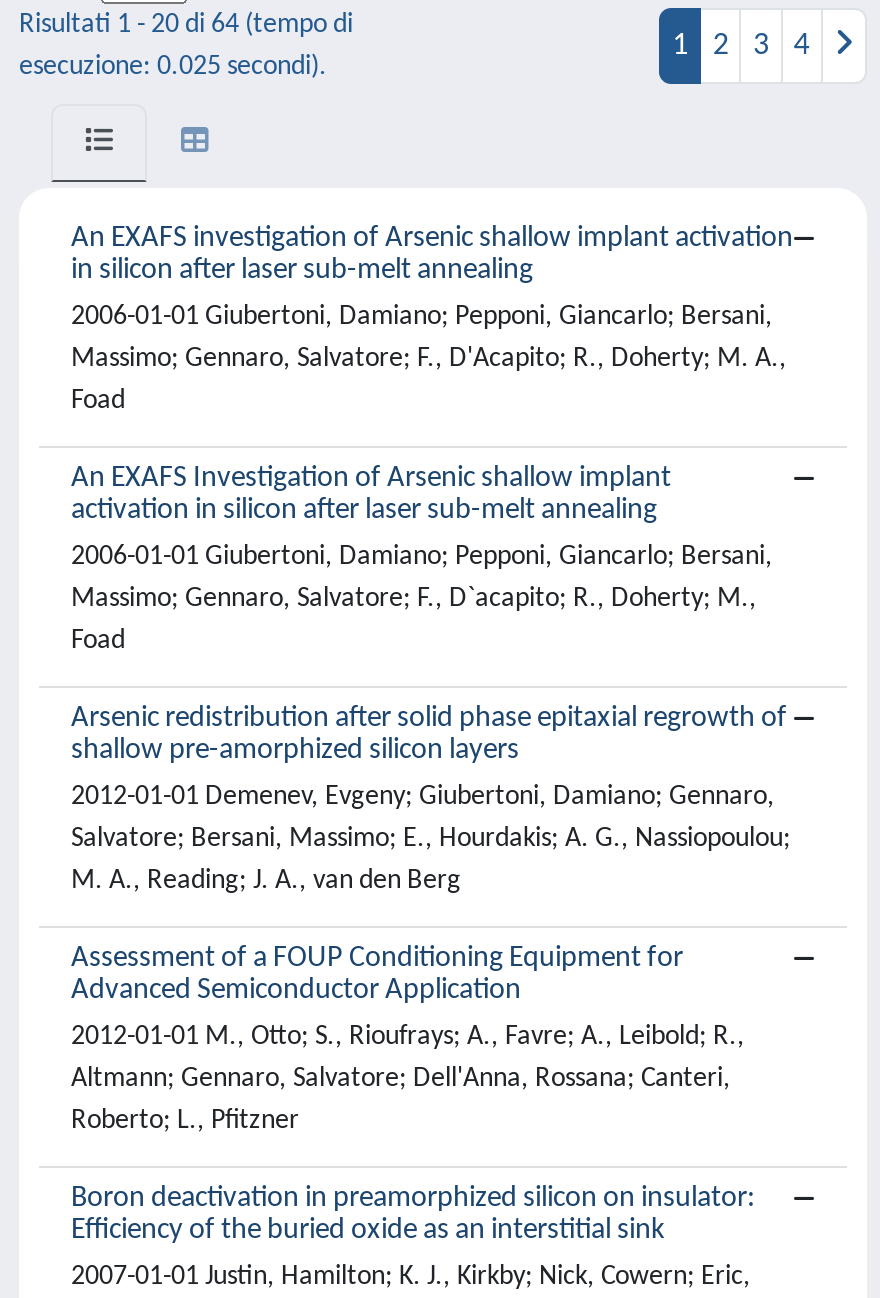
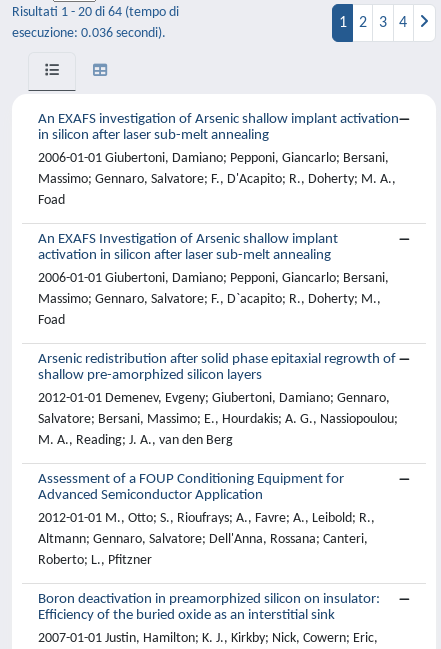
- esecuzione: 0.025 secondi).
+ esecuzione: 0.036 secondi).
